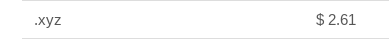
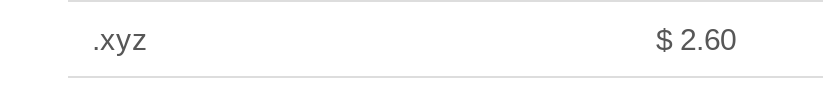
- $ 2.61
+ $ 2.60
